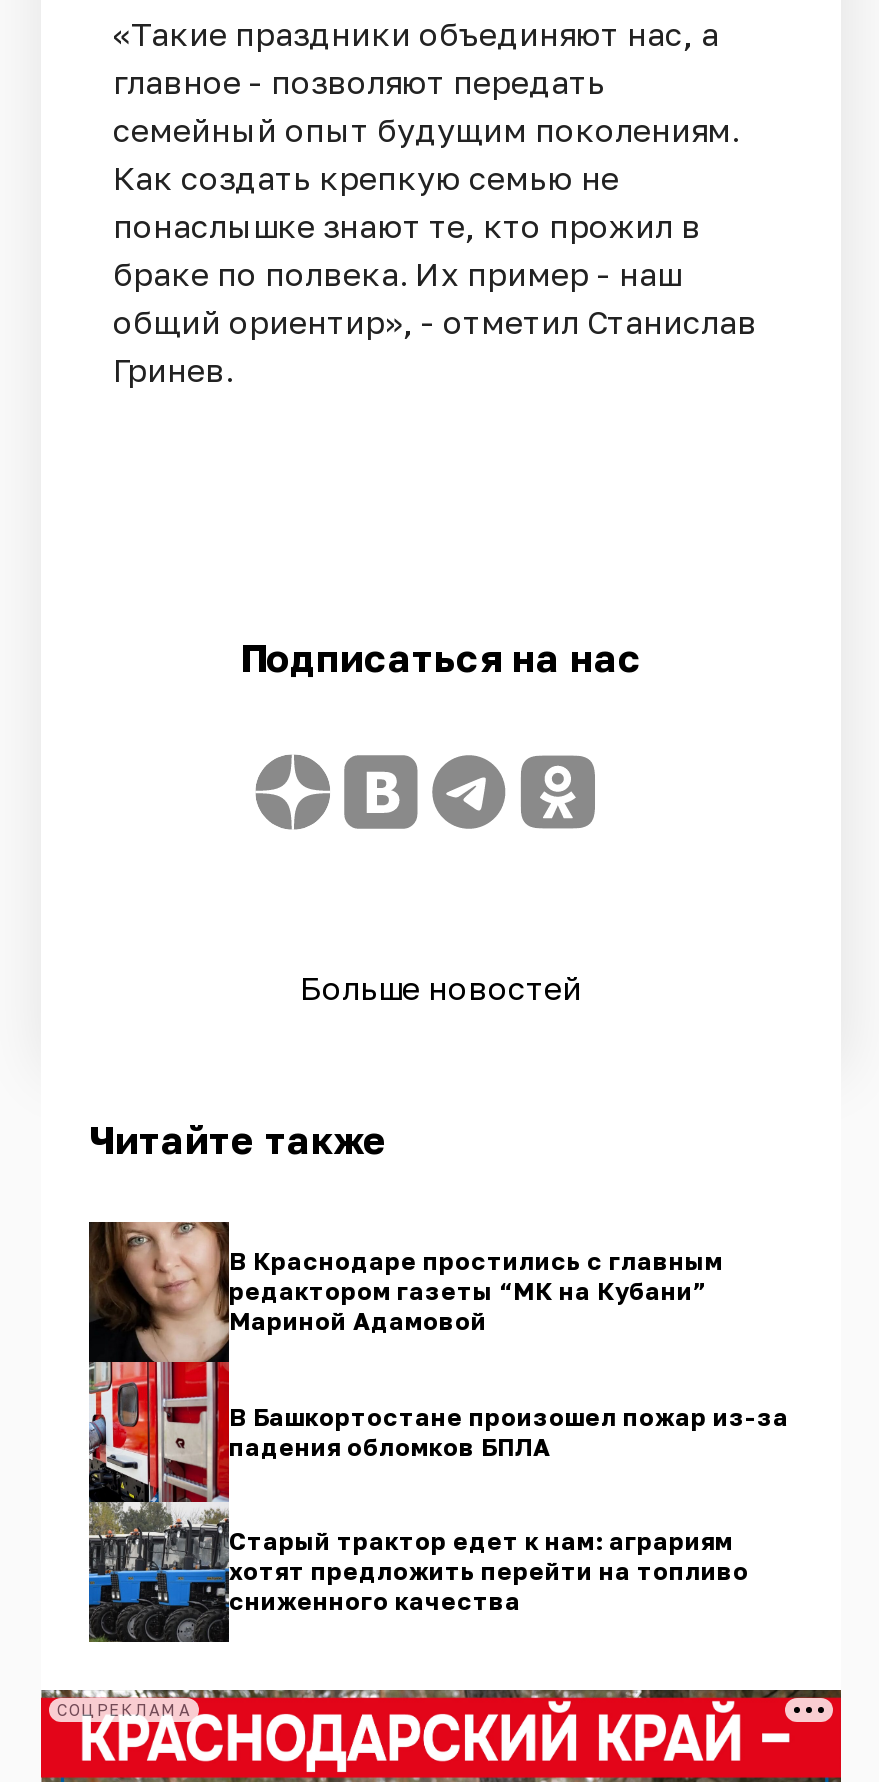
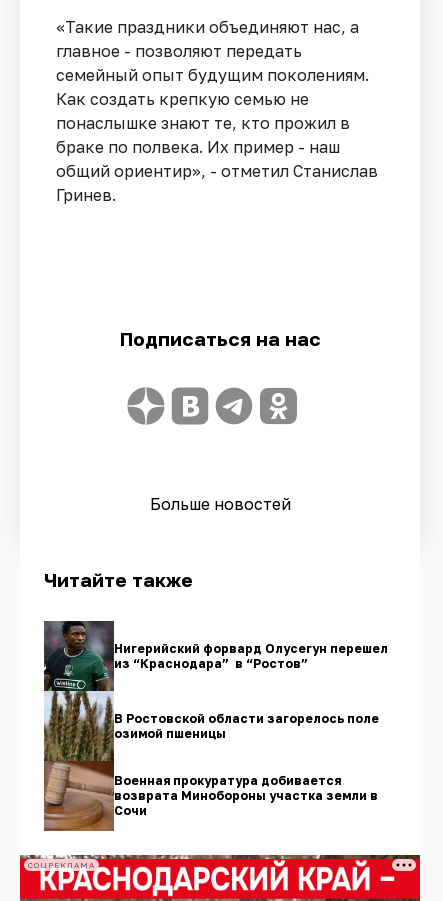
- [image]
- В Краснодаре простились с главным
- редактором газеты “МК на Кубани”
- Мариной Адамовой
+ [image]
+ Нигерийский форвард Олусегун перешел
+ из “Краснодара” в “Ростов”

- В Башкортостане произошел пожар из-за
- падения обломков БПЛА
+ В Ростовской области загорелось поле
+ озимой пшеницы

- Старый трактор едет к нам: аграриям
- хотят предложить перейти на топливо
- сниженного качества
+ Военная прокуратура добивается
+ возврата Минобороны участка земли в
+ Сочи
